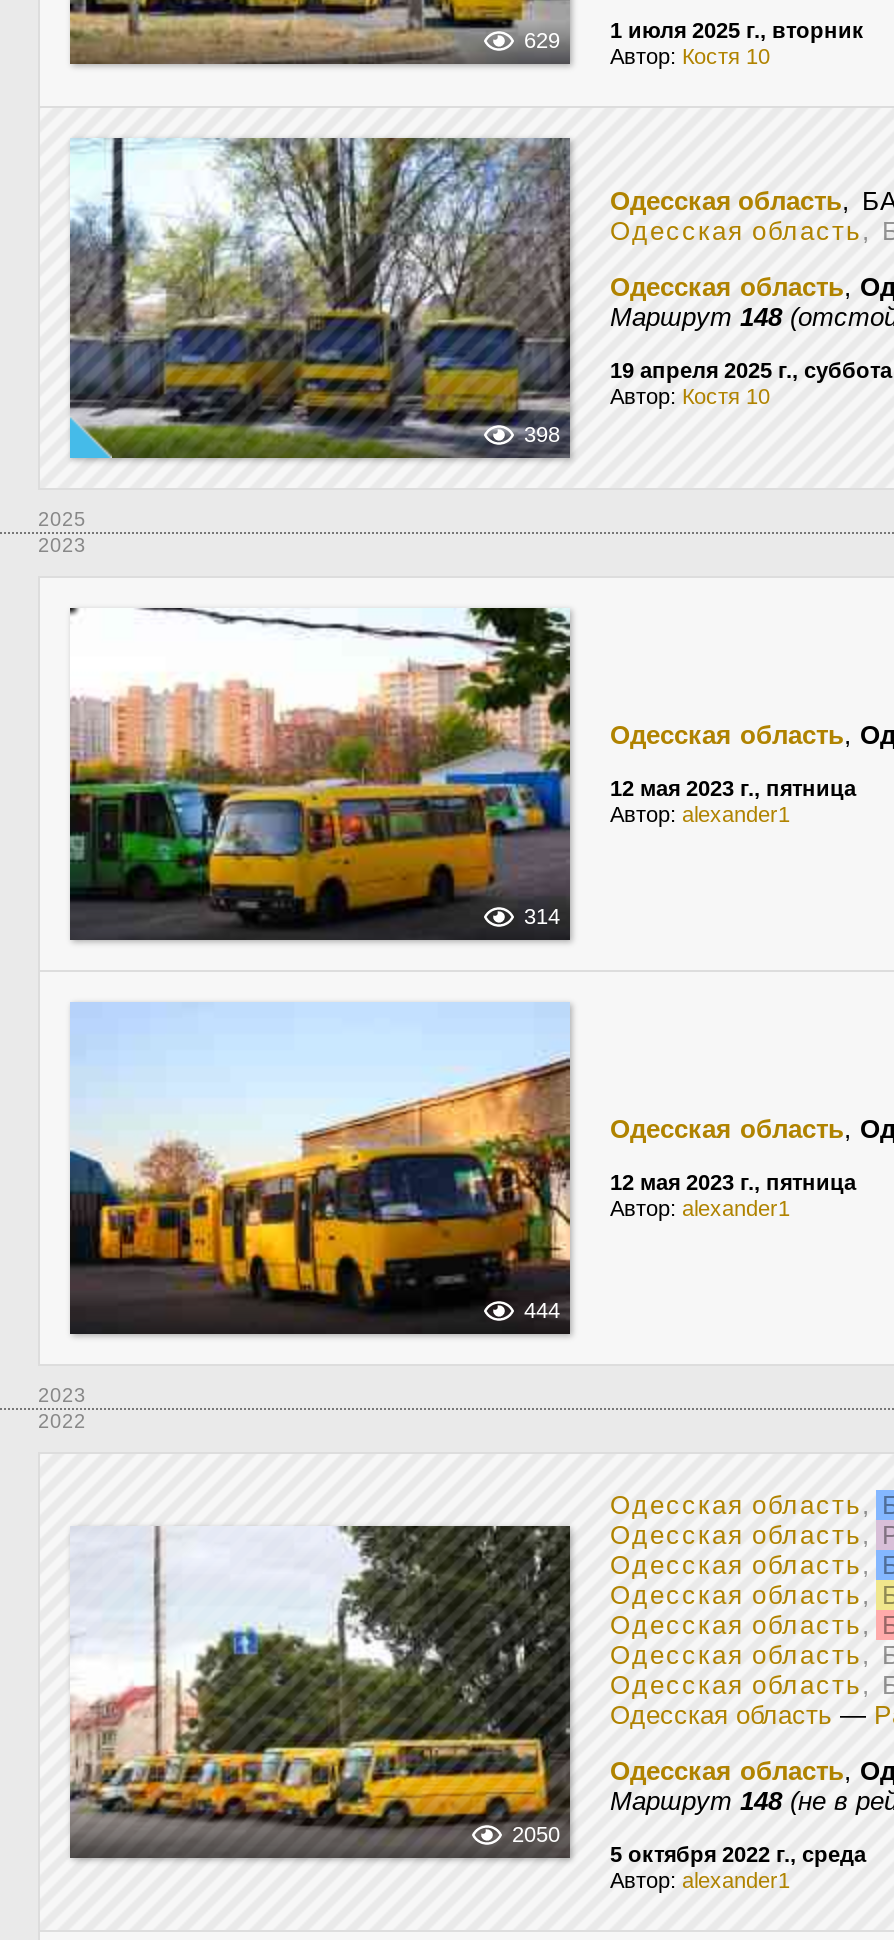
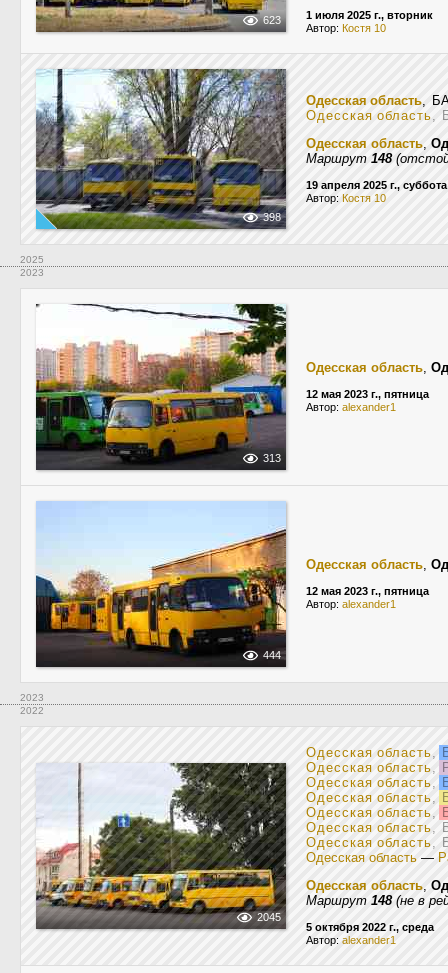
- 629
+ 623

- 314
+ 313

- 2050
+ 2045
